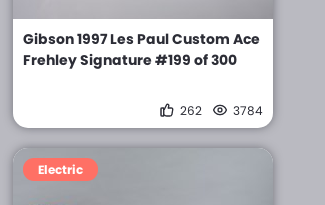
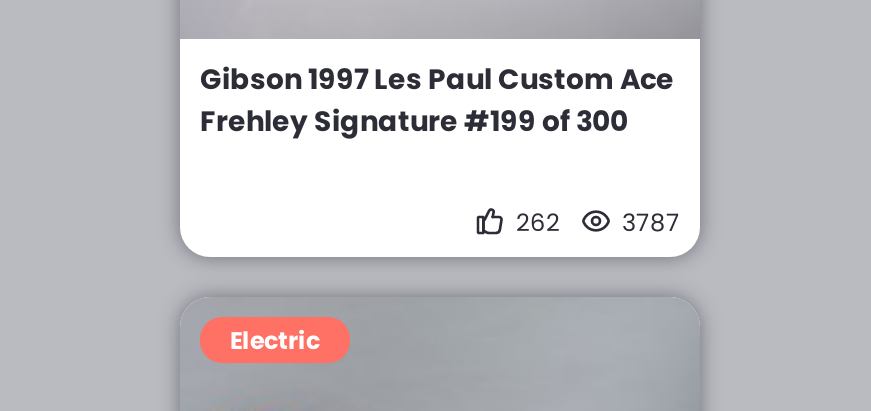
- 262 3784
+ 262 3787
